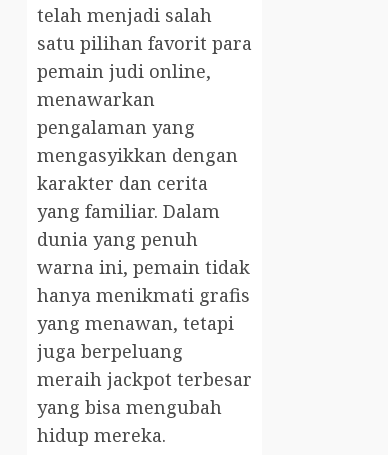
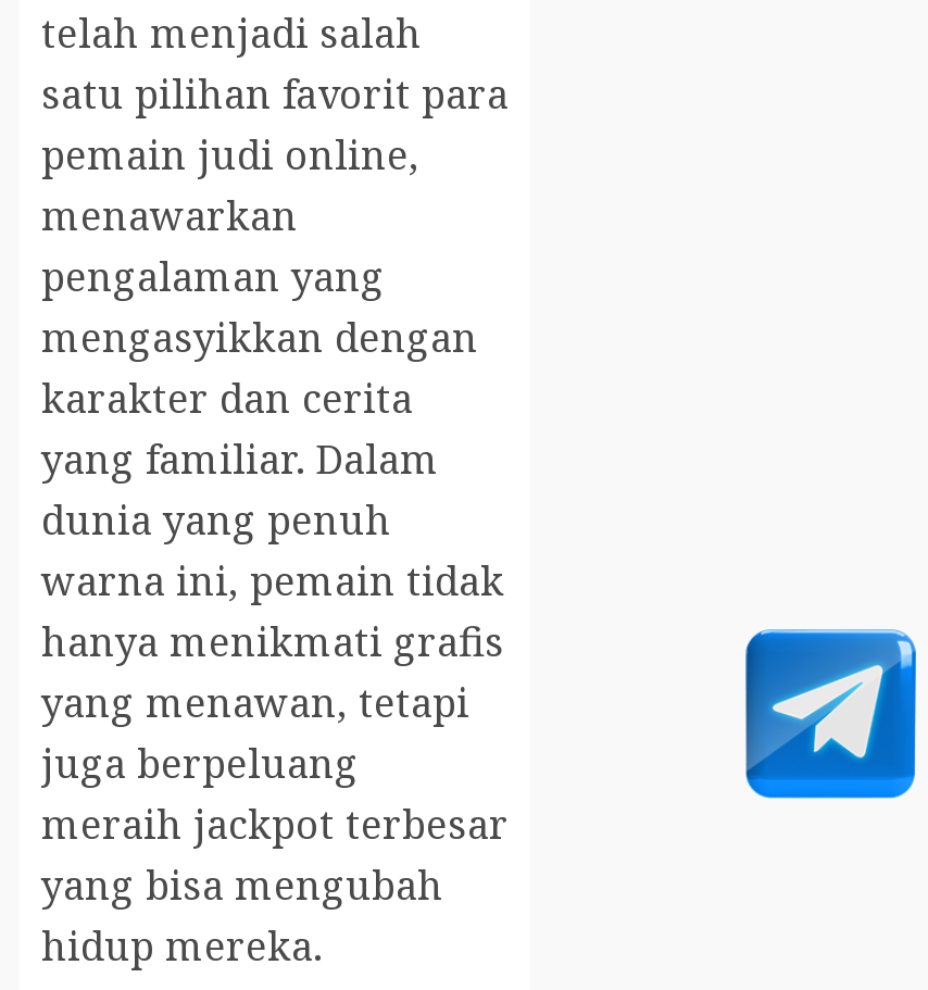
+ [image]
